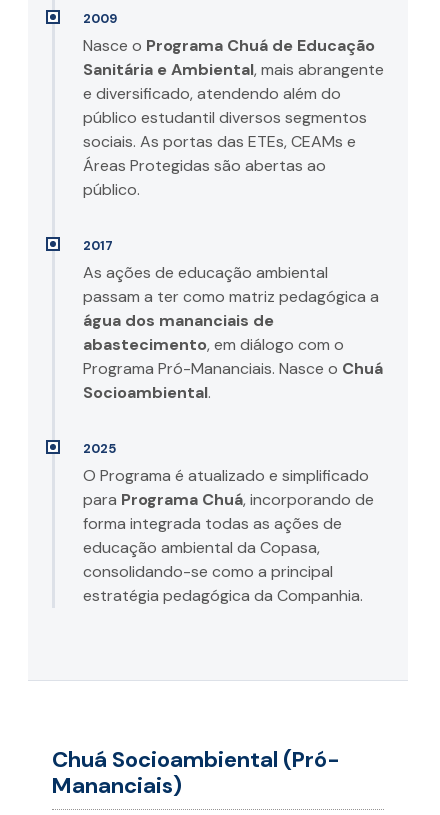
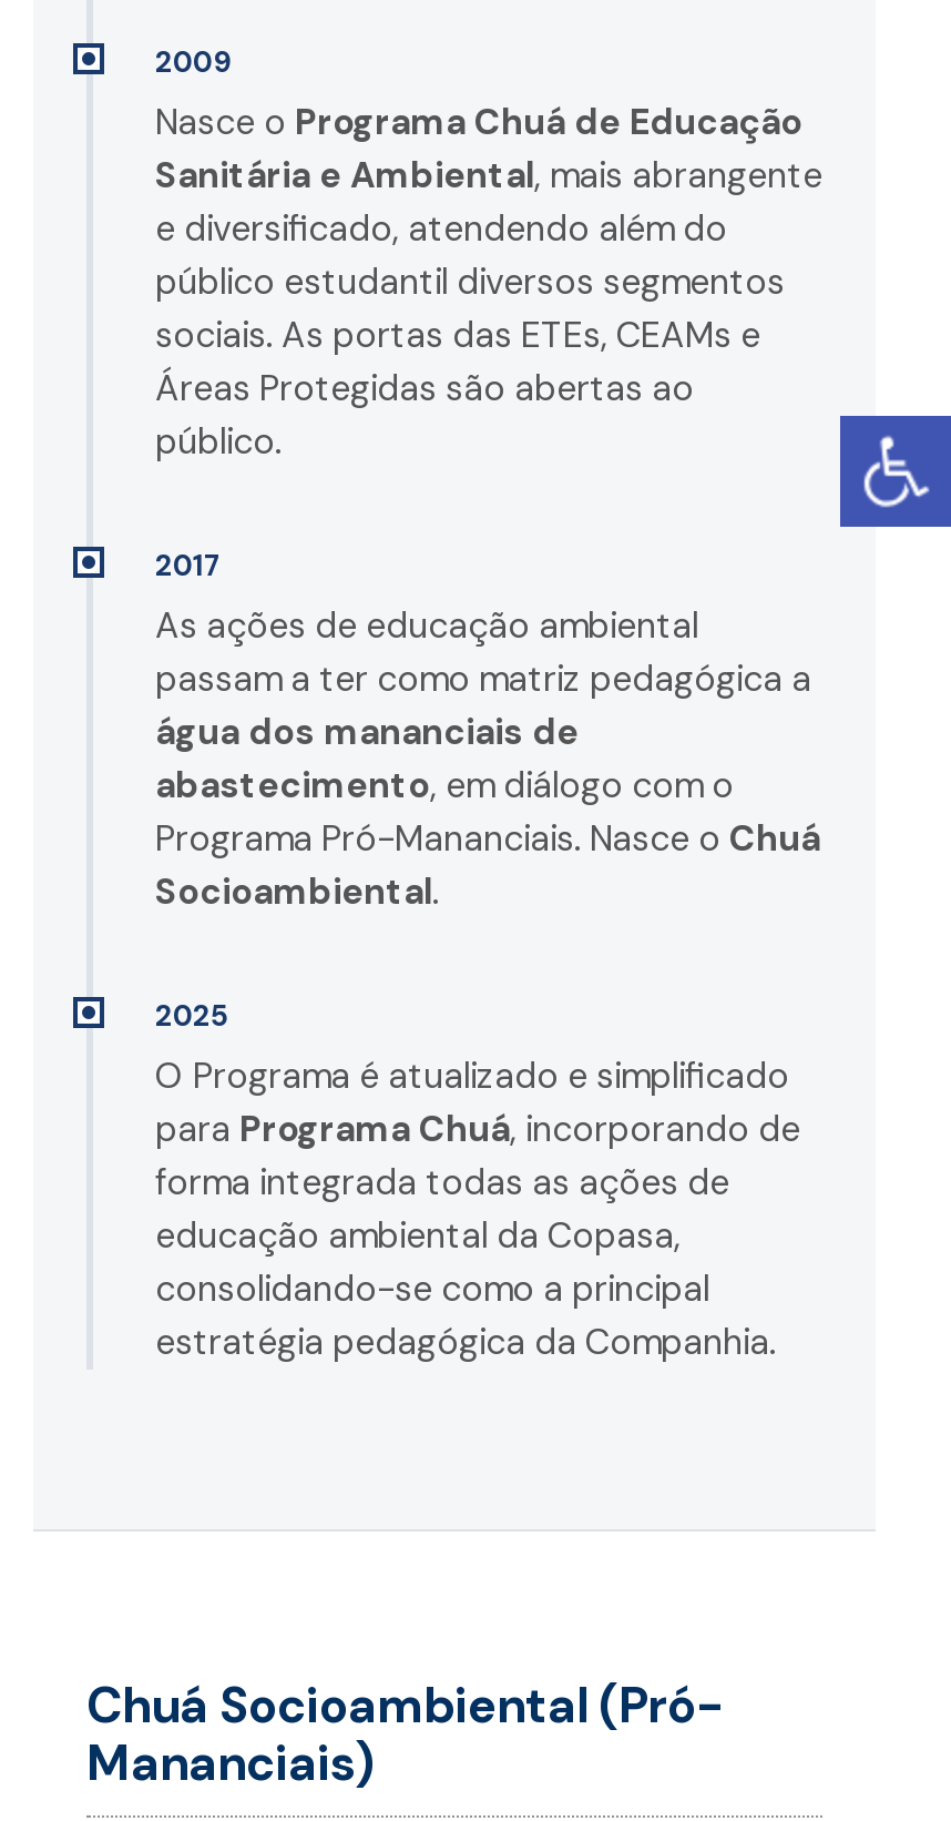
+ [image]
